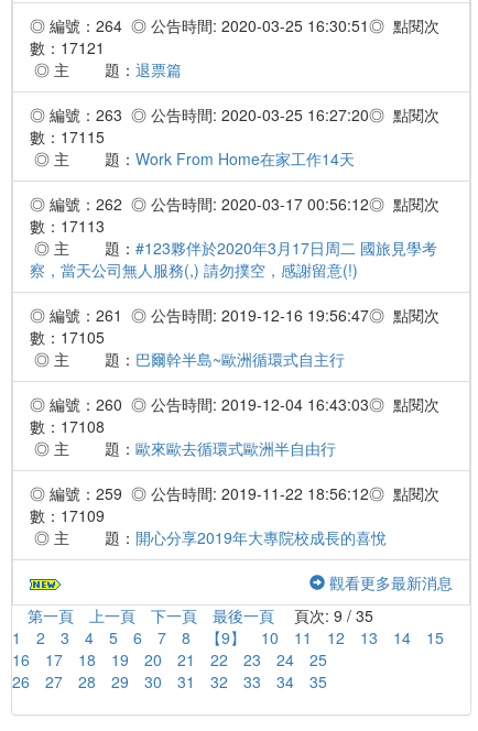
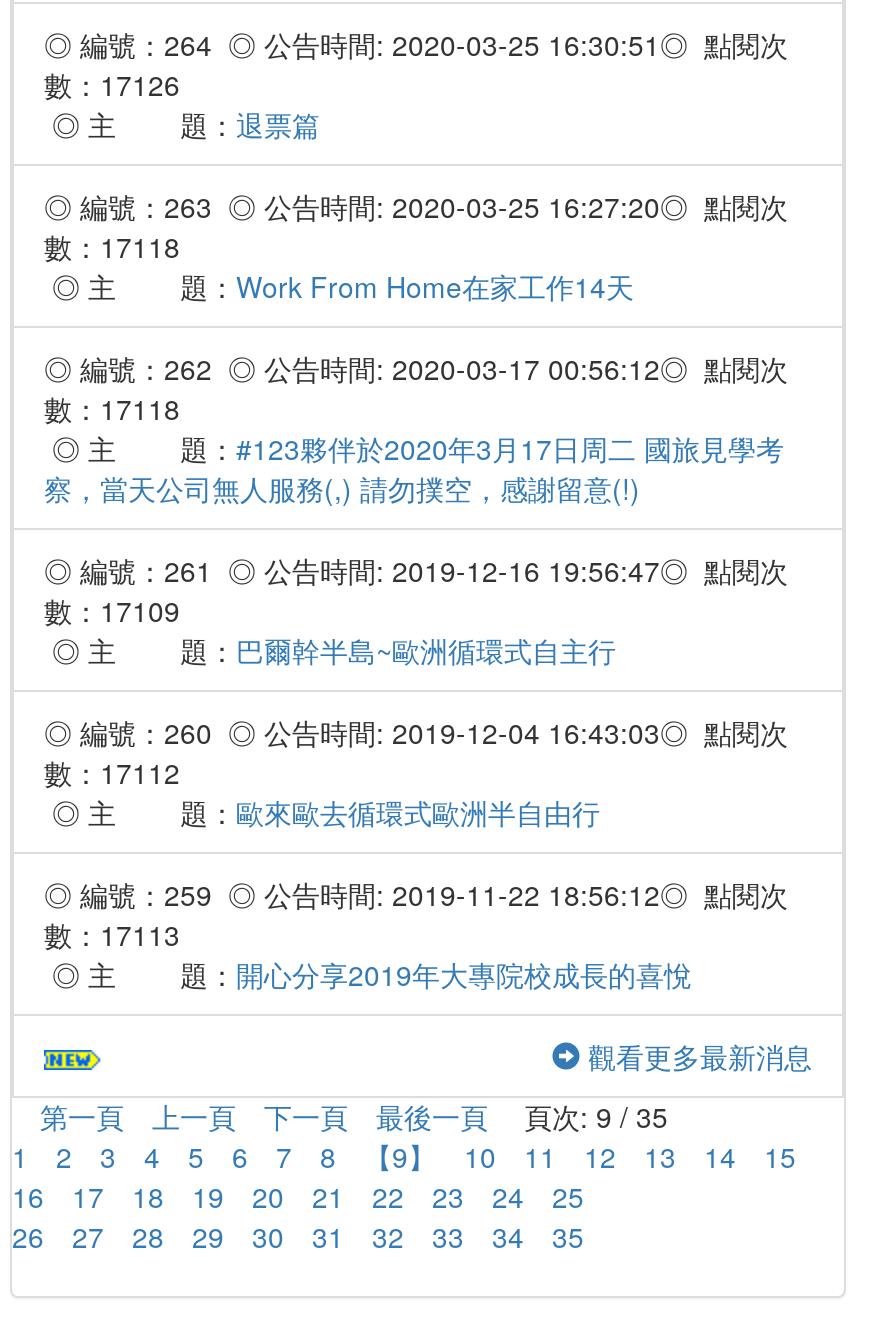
- 數：17121
+ 數：17126

- 數：17115
+ 數：17118

- 數：17113
+ 數：17118

- 數：17105
+ 數：17109

- 數：17108
+ 數：17112

- 數：17109
+ 數：17113
